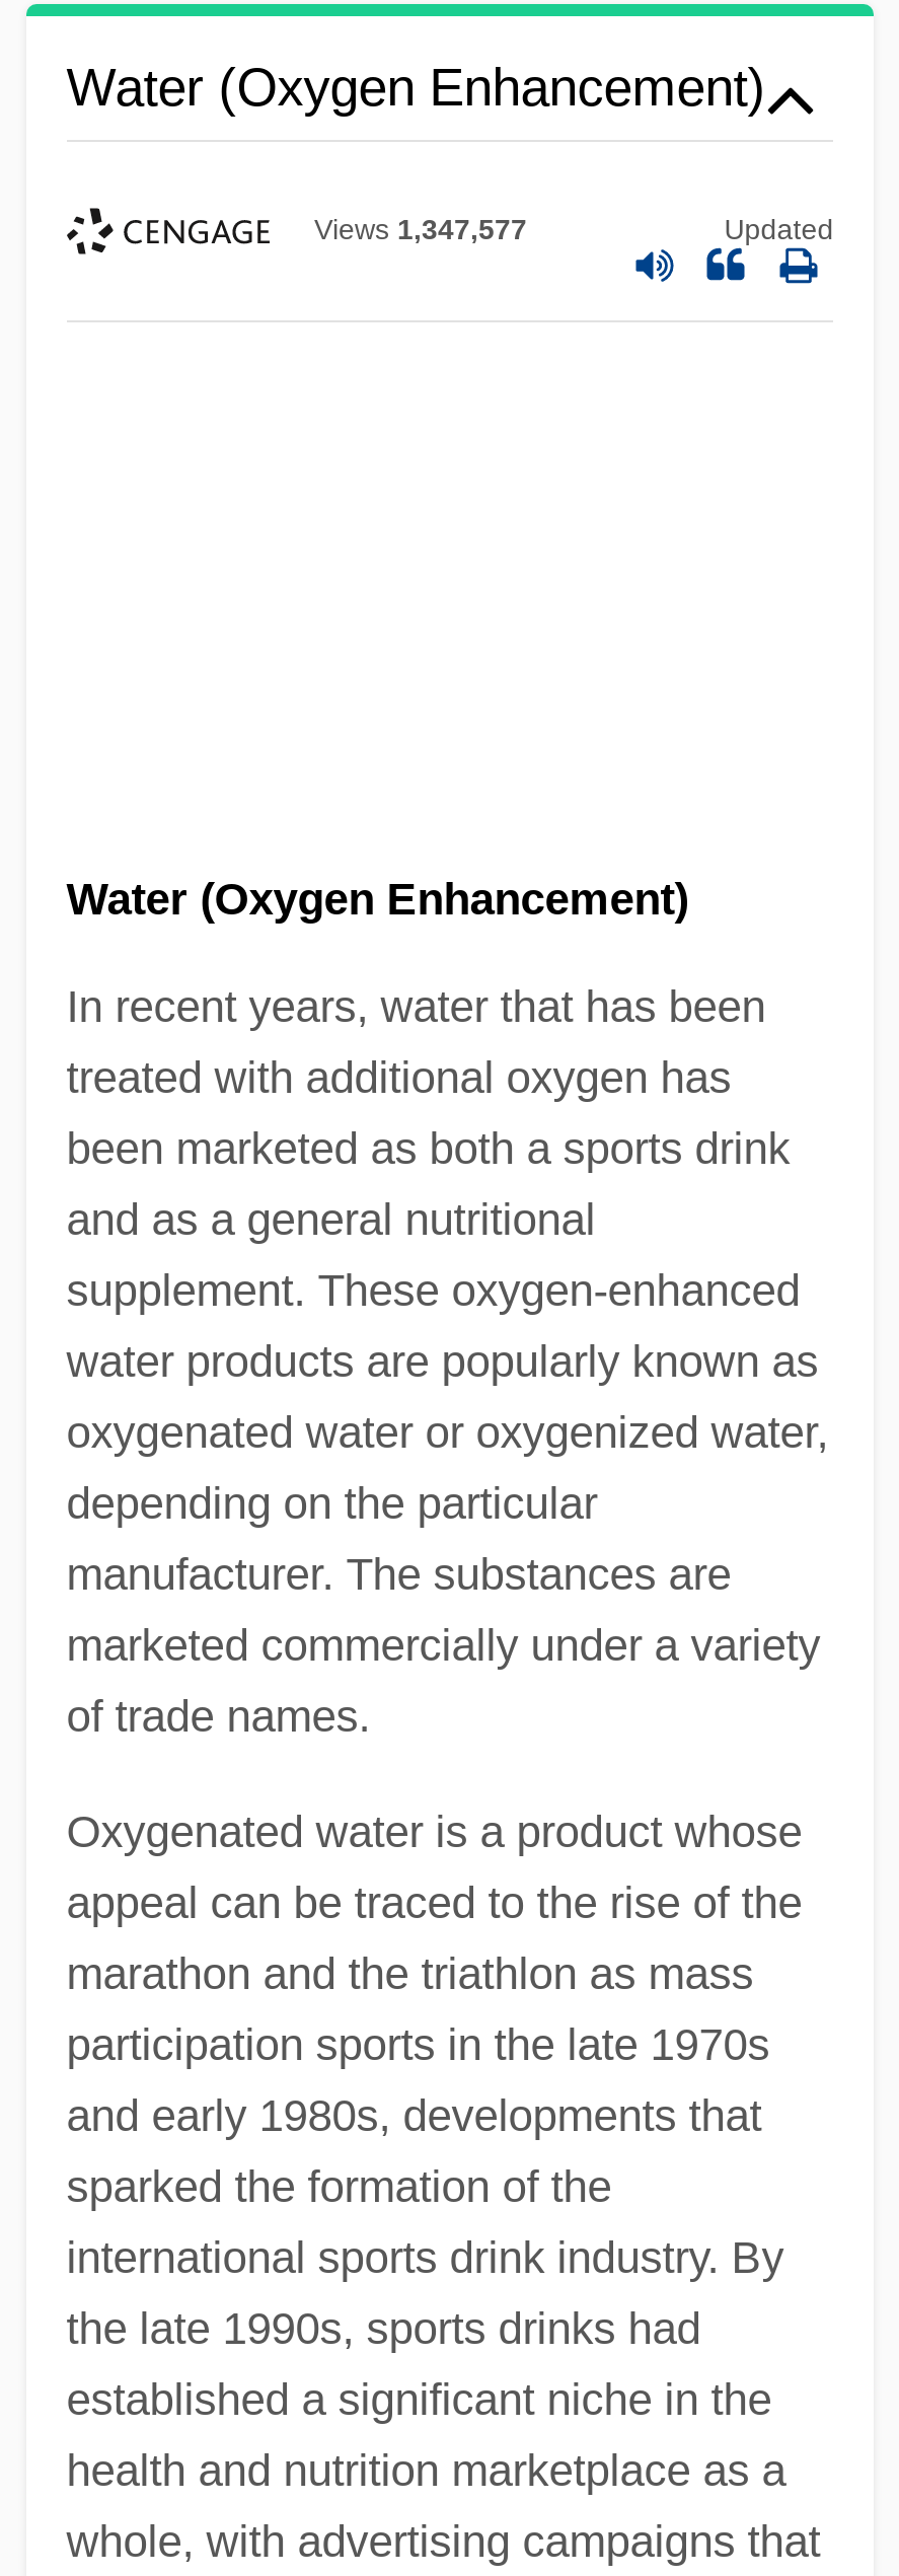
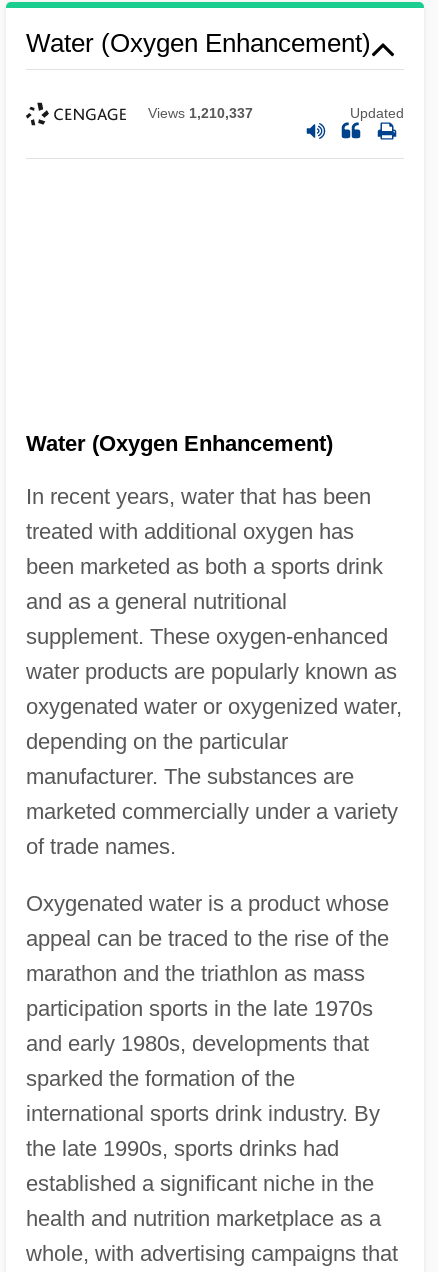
- Views 1,347,577
+ Views 1,210,337
